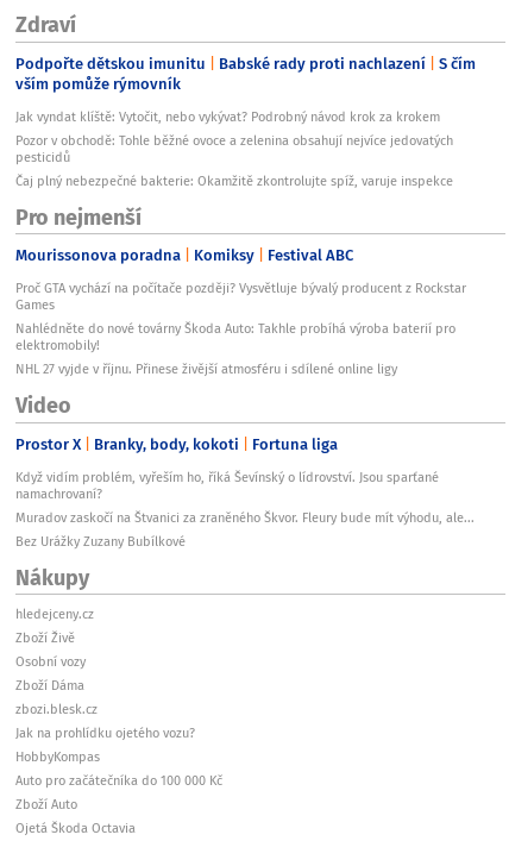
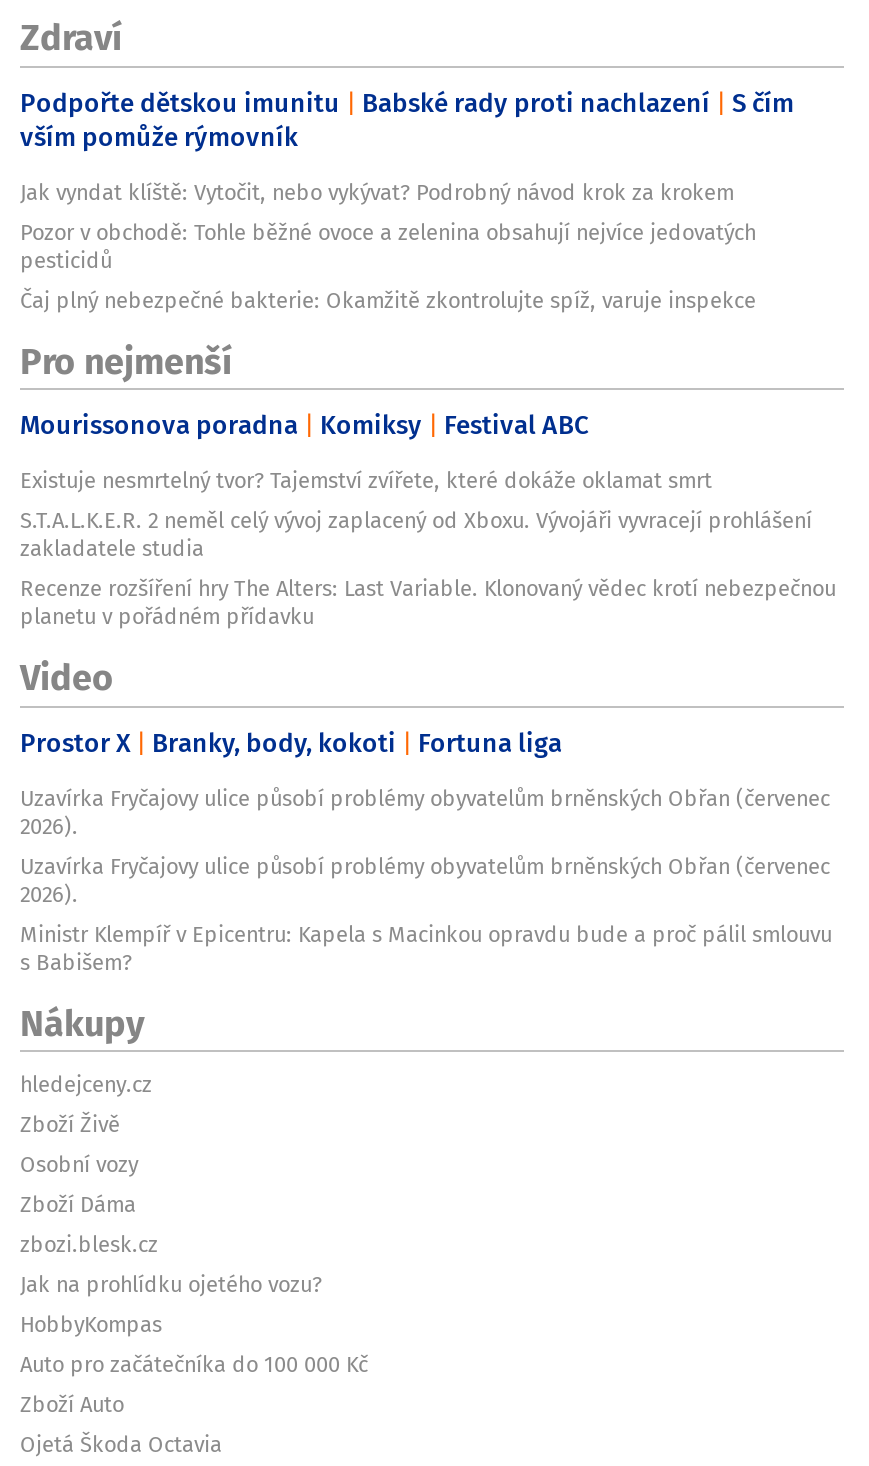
- Proč GTA vychází na počítače později? Vysvětluje bývalý producent z Rockstar
- Games
- Nahlédněte do nové továrny Škoda Auto: Takhle probíhá výroba baterií pro
- elektromobily!
- NHL 27 vyjde v říjnu. Přinese živější atmosféru i sdílené online ligy
+ Existuje nesmrtelný tvor? Tajemství zvířete, které dokáže oklamat smrt
+ S.T.A.L.K.E.R. 2 neměl celý vývoj zaplacený od Xboxu. Vývojáři vyvracejí prohlášení
+ zakladatele studia
+ Recenze rozšíření hry The Alters: Last Variable. Klonovaný vědec krotí nebezpečnou
+ planetu v pořádném přídavku

- Když vidím problém, vyřeším ho, říká Ševínský o lídrovství. Jsou sparťané
- namachrovaní?
- Muradov zaskočí na Štvanici za zraněného Škvor. Fleury bude mít výhodu, ale...
- Bez Urážky Zuzany Bubílkové
+ Uzavírka Fryčajovy ulice působí problémy obyvatelům brněnských Obřan (červenec
+ 2026).
+ Uzavírka Fryčajovy ulice působí problémy obyvatelům brněnských Obřan (červenec
+ 2026).
+ Ministr Klempíř v Epicentru: Kapela s Macinkou opravdu bude a proč pálil smlouvu
+ s Babišem?
